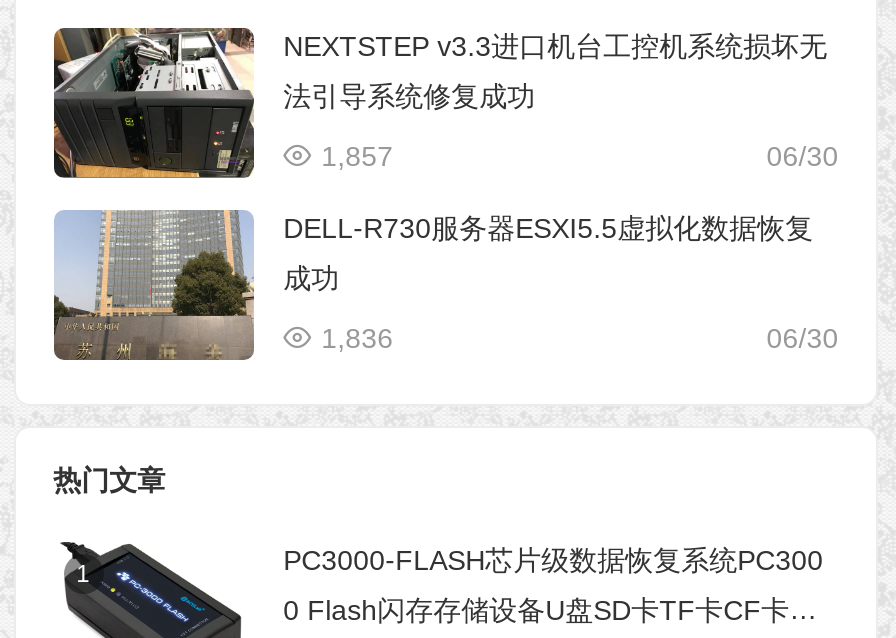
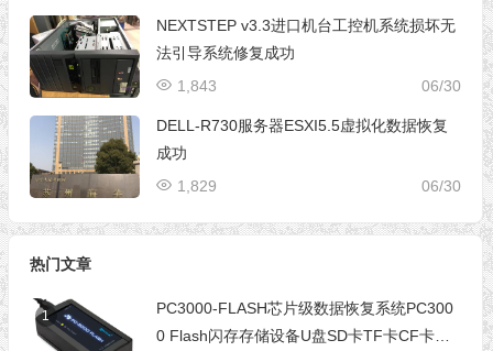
- 1,857
+ 1,843

- 1,836
+ 1,829
